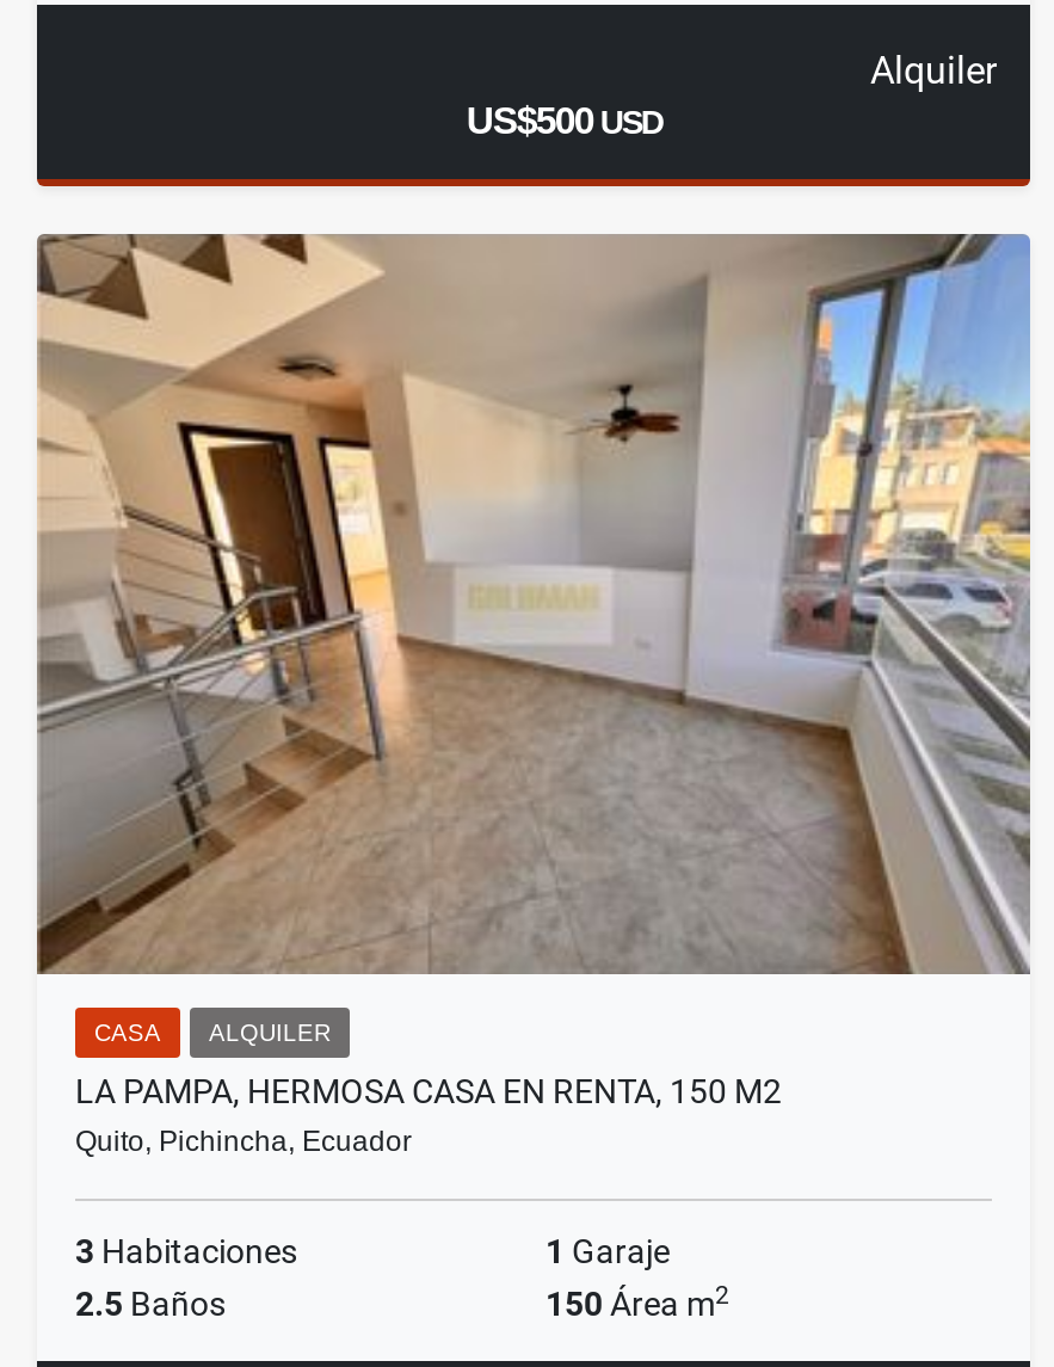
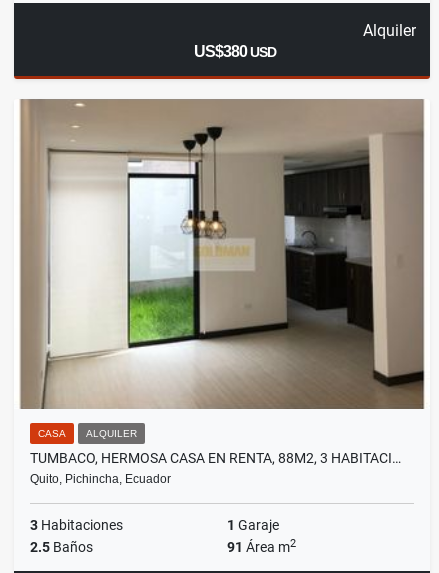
- US$500 USD
+ US$380 USD

- [image]
+ [image]

- LA PAMPA, HERMOSA CASA EN RENTA, 150 M2
+ TUMBACO, HERMOSA CASA EN RENTA, 88M2, 3 HABITACI…

- 150 Área m2
+ 91 Área m2
